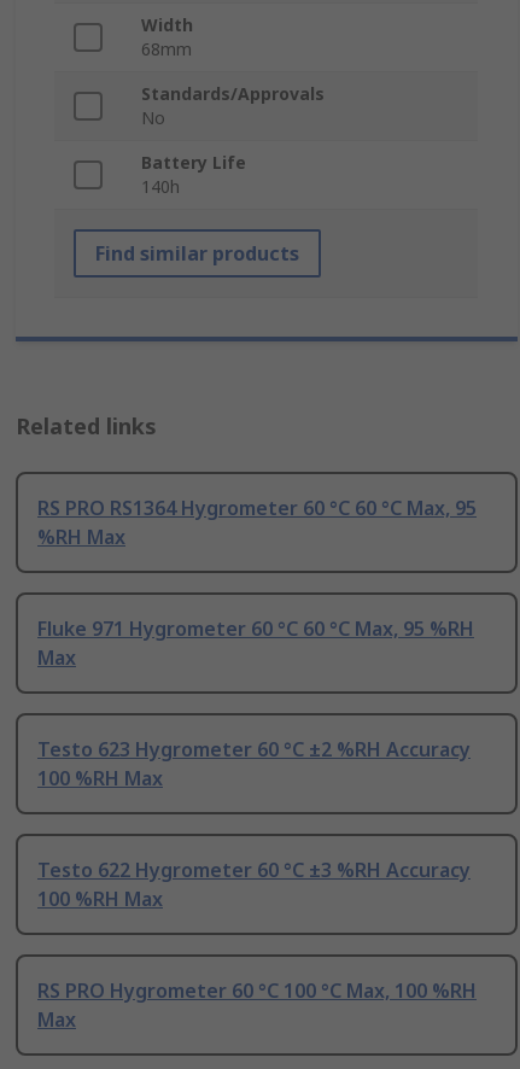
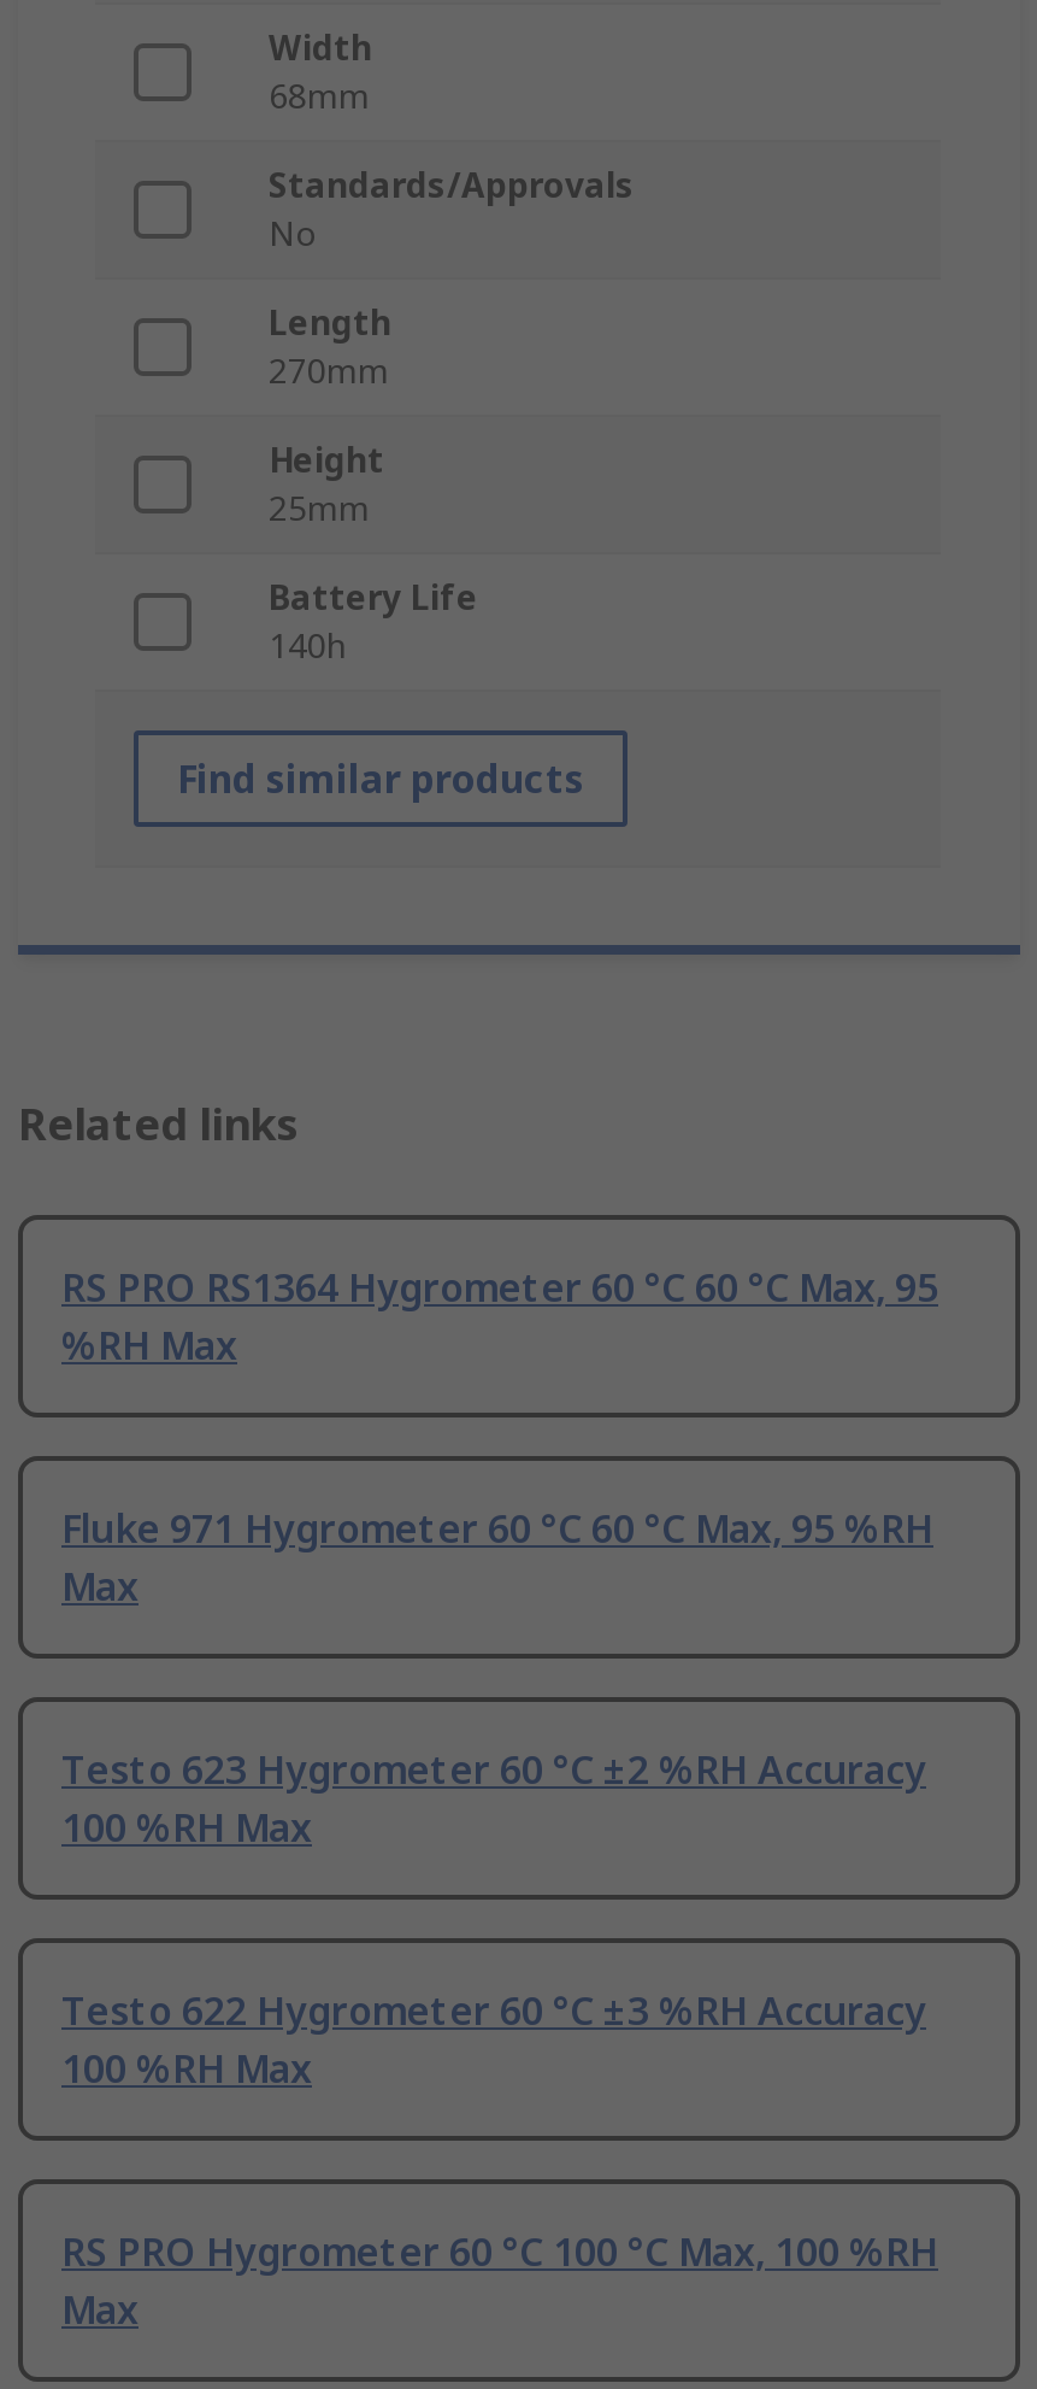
+ Length
+ 270mm
+ Height
+ 25mm
